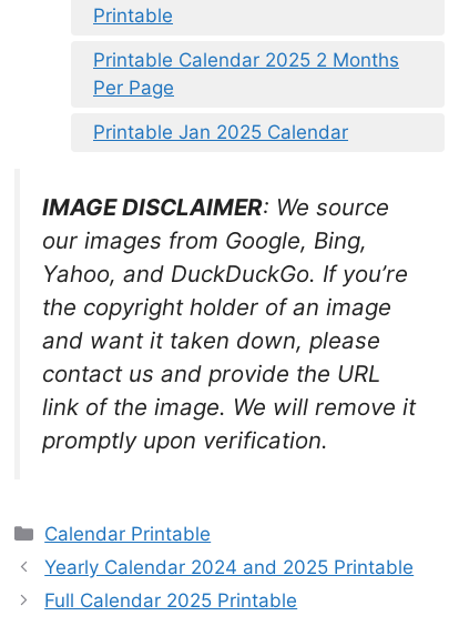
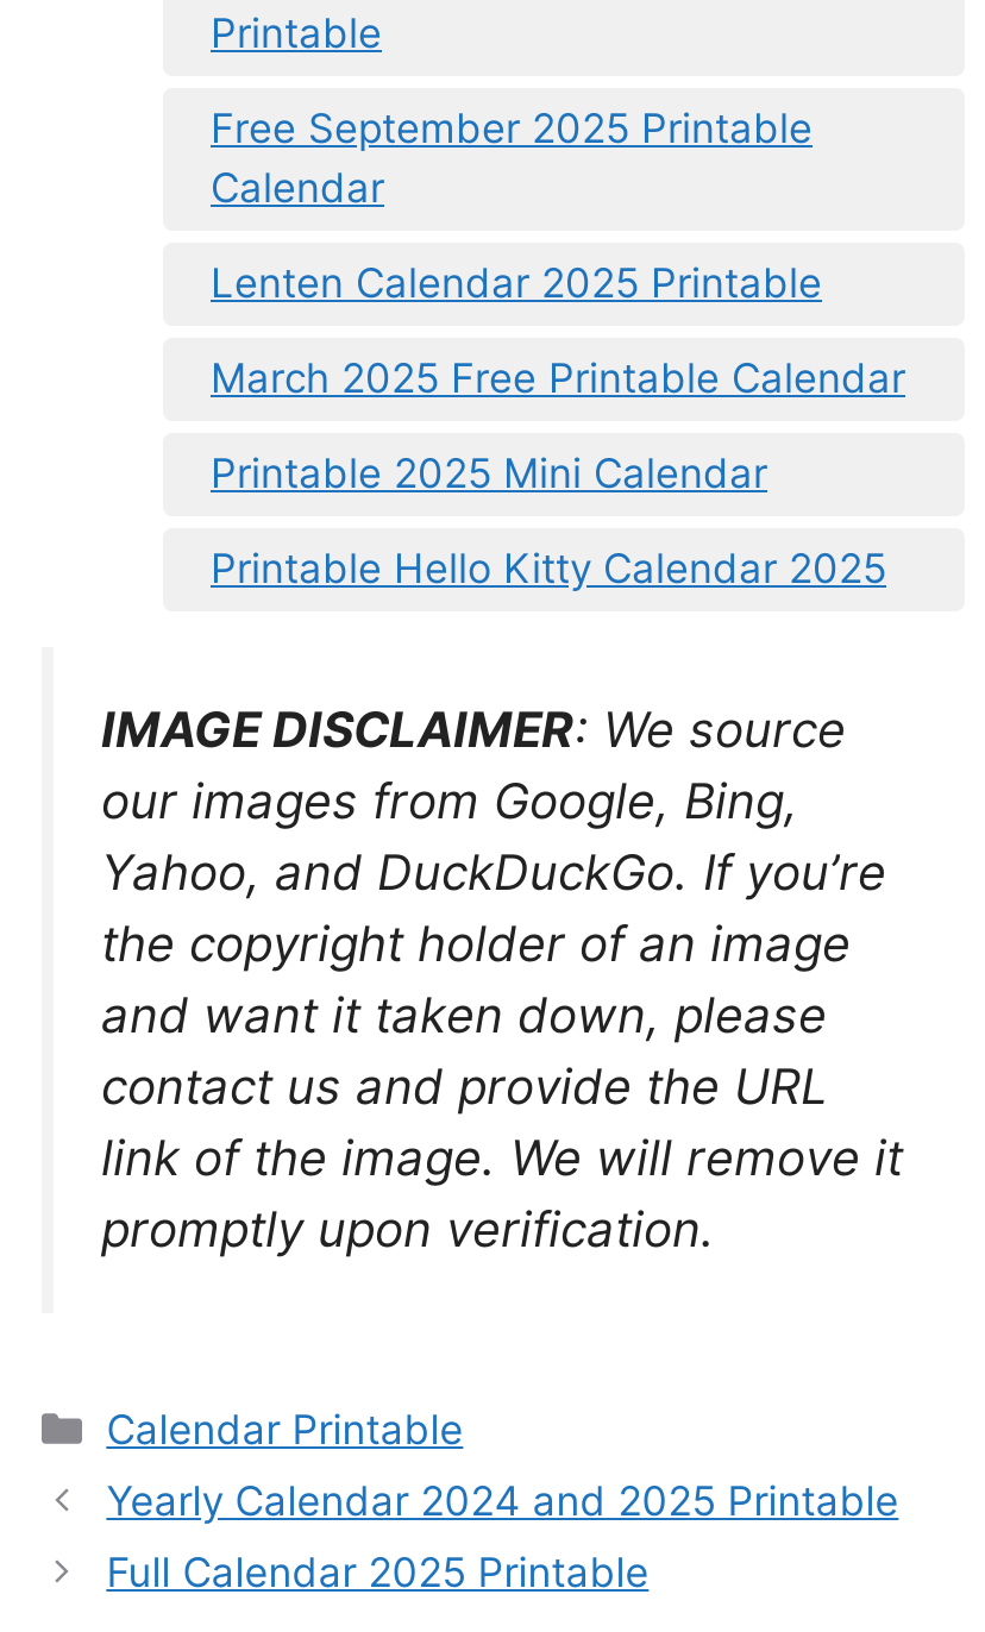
- Printable Calendar 2025 2 Months
- Per Page
- Printable Jan 2025 Calendar
+ Free September 2025 Printable
+ Calendar
+ Lenten Calendar 2025 Printable
+ March 2025 Free Printable Calendar
+ Printable 2025 Mini Calendar
+ Printable Hello Kitty Calendar 2025
